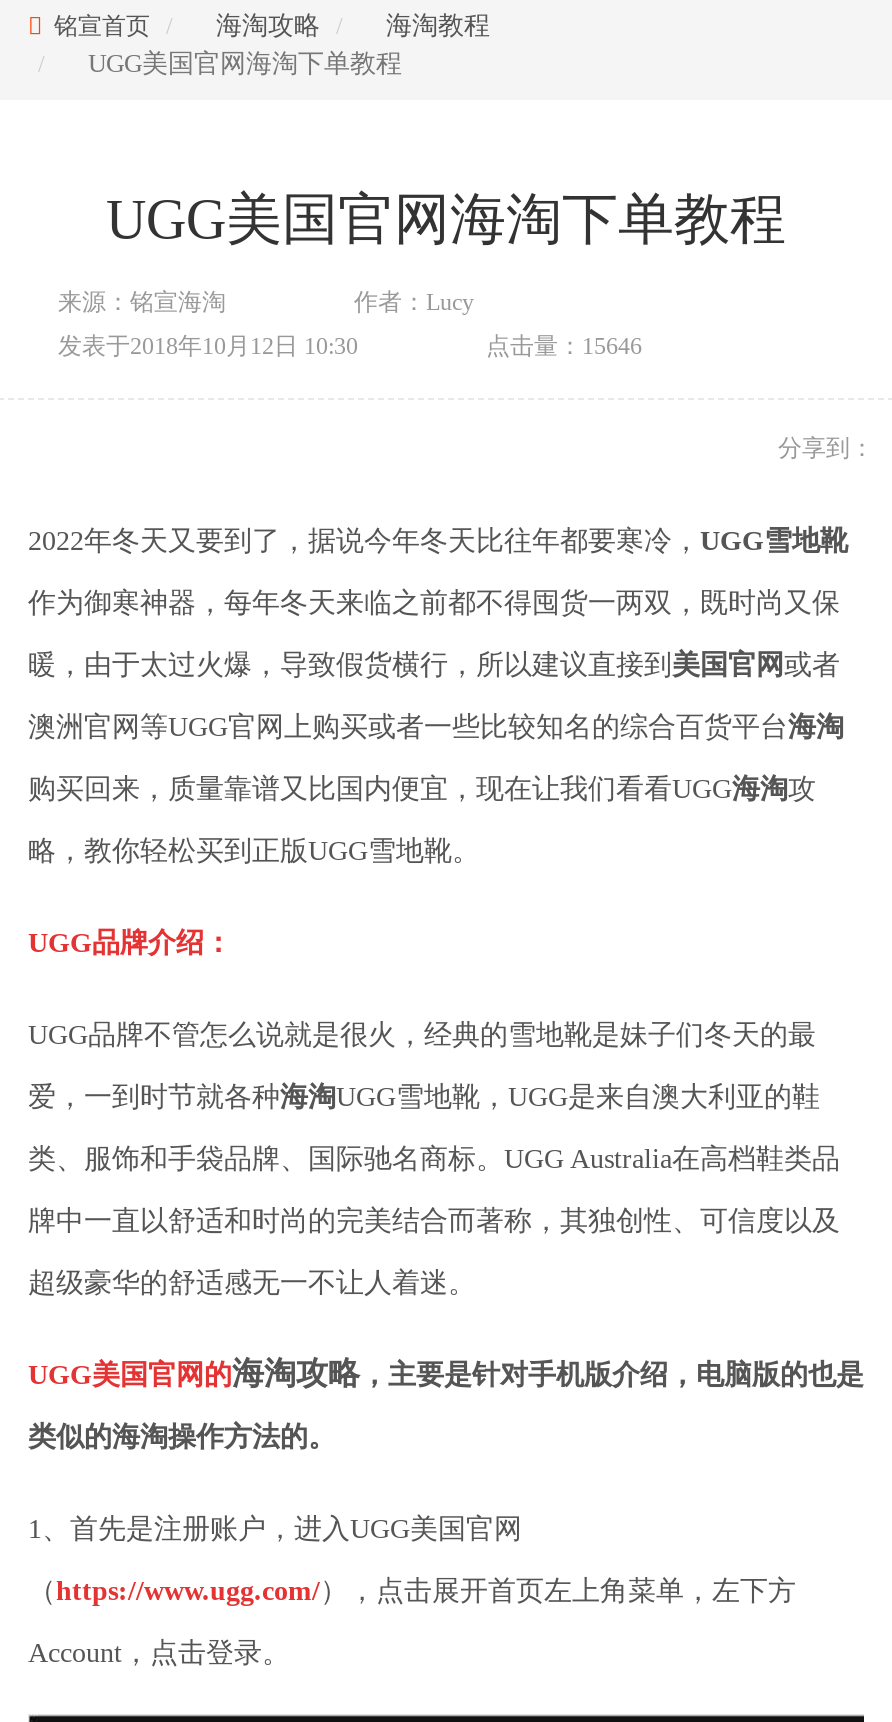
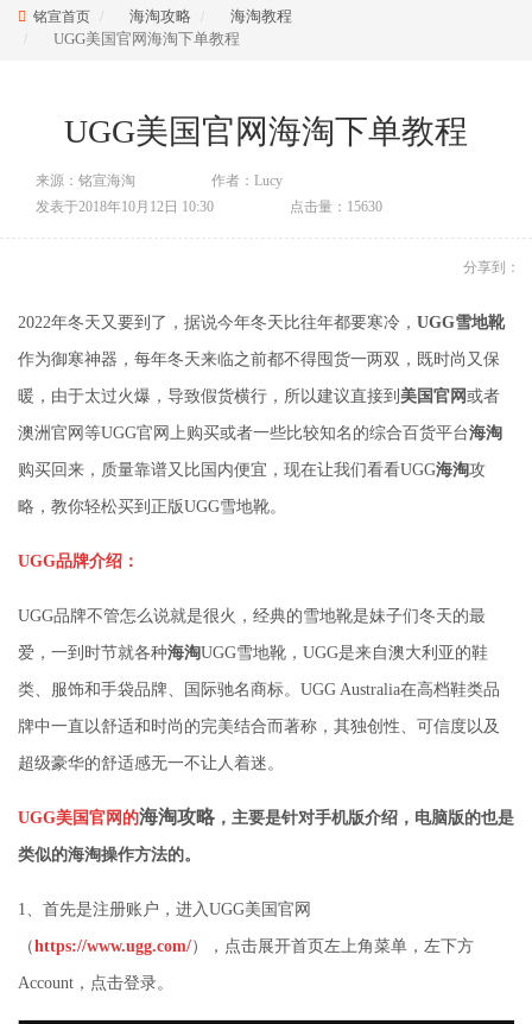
- 点击量：15646
+ 点击量：15630
